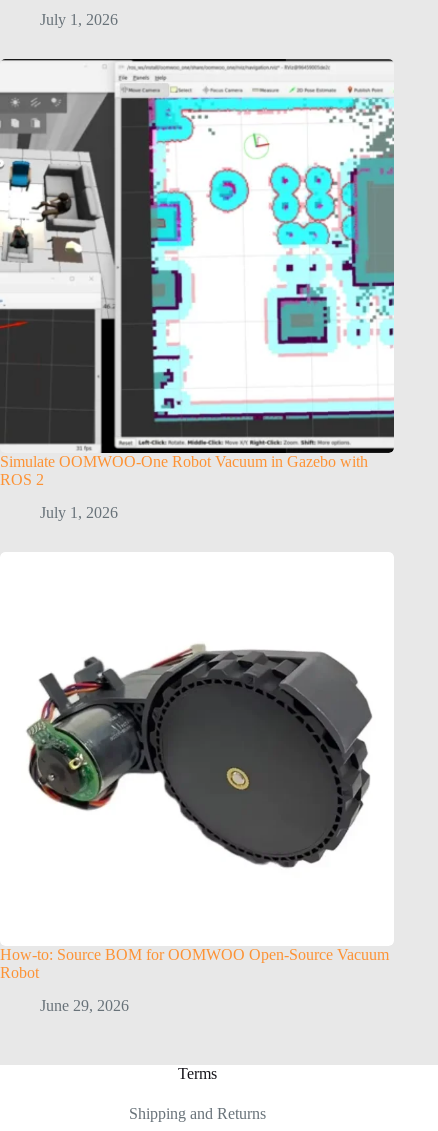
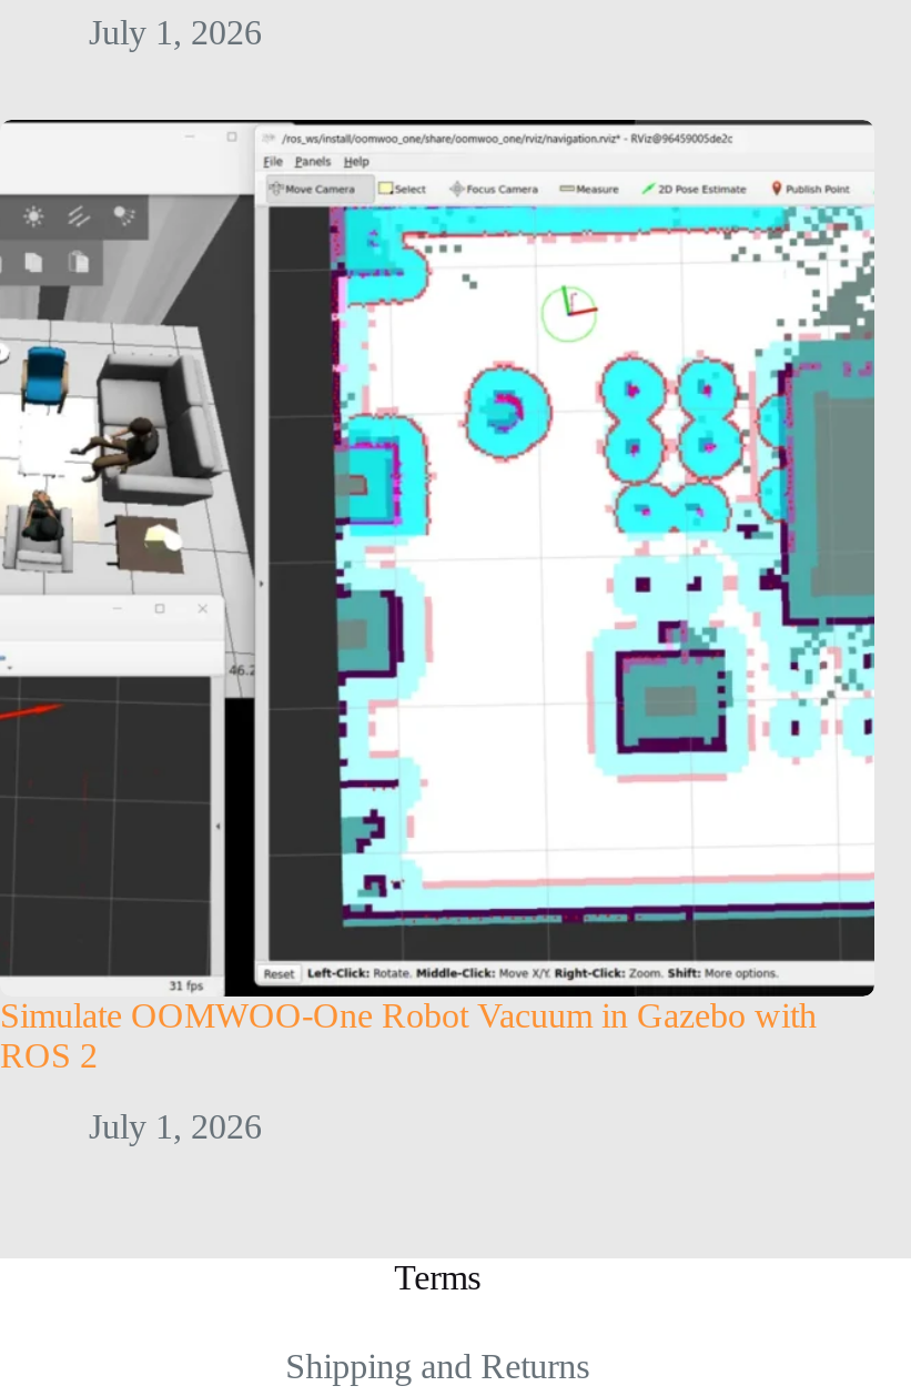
- [image]

- How-to: Source BOM for OOMWOO Open-Source Vacuum
- Robot
- June 29, 2026
